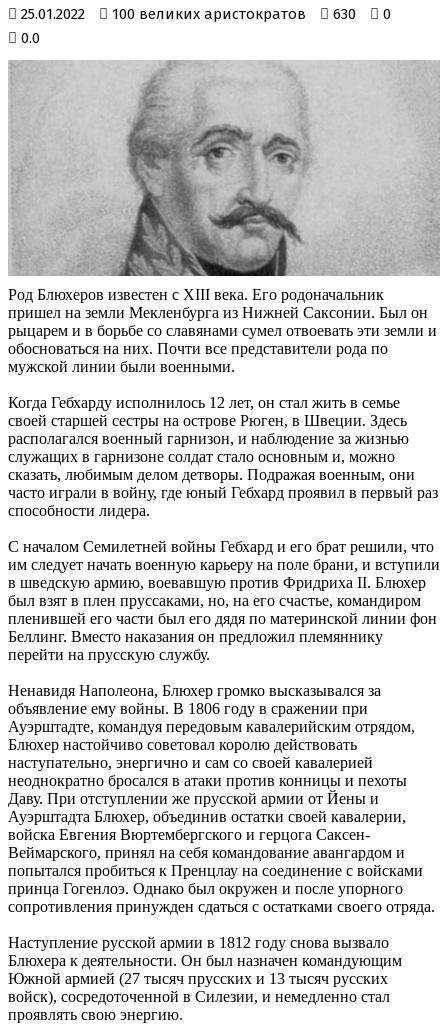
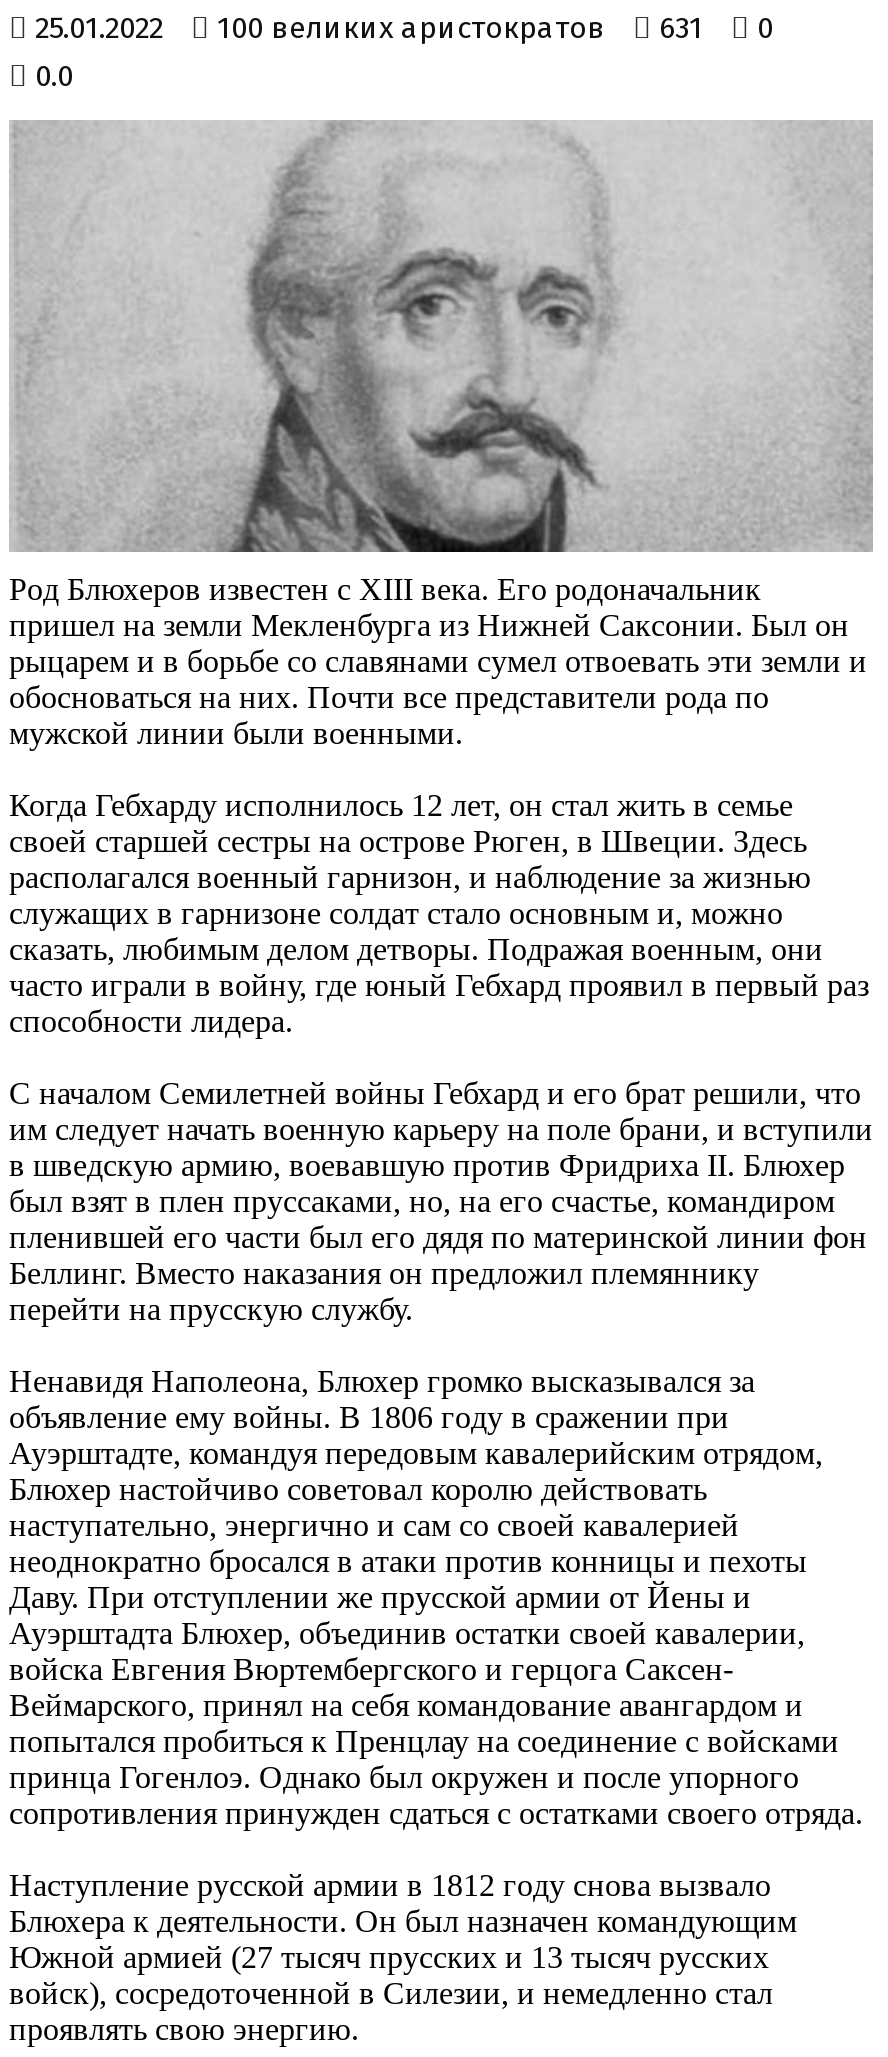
- 25.01.2022 100 великих аристократов 630 0
+ 25.01.2022 100 великих аристократов 631 0
